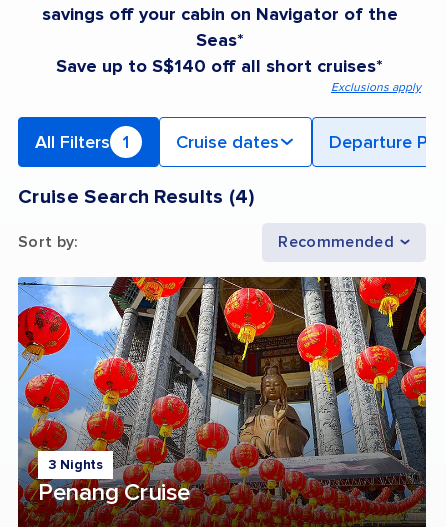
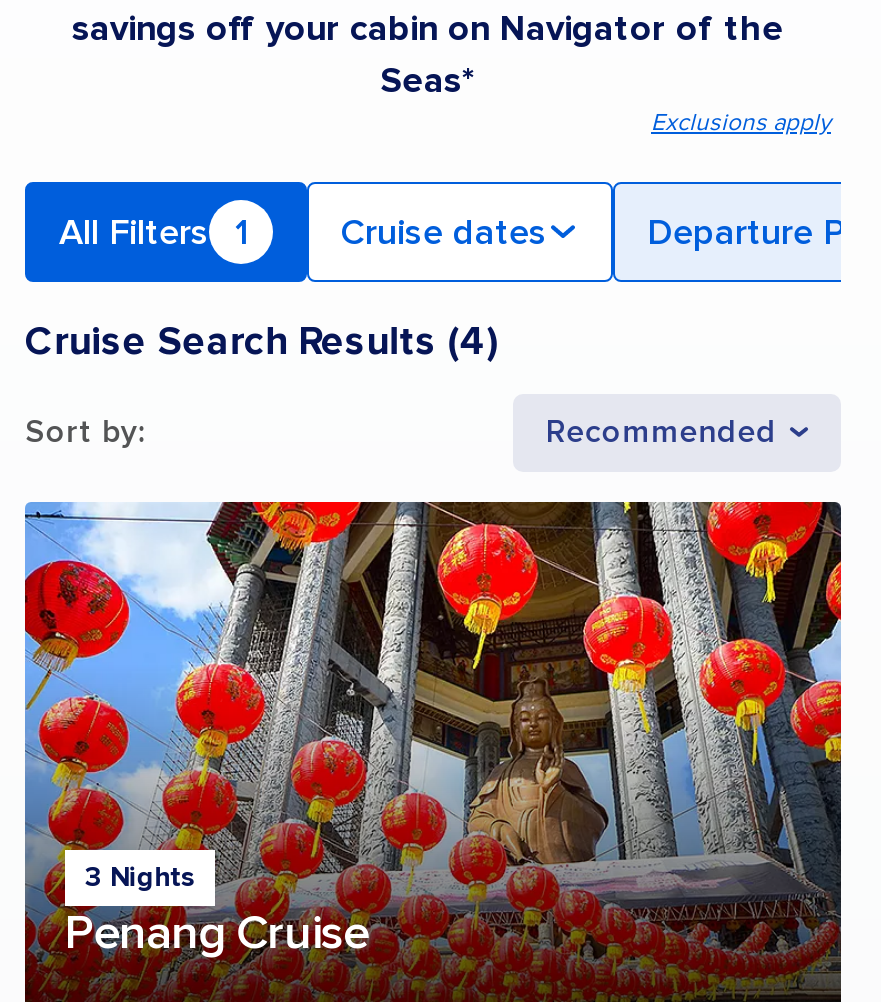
- Save up to S$140 off all short cruises*
